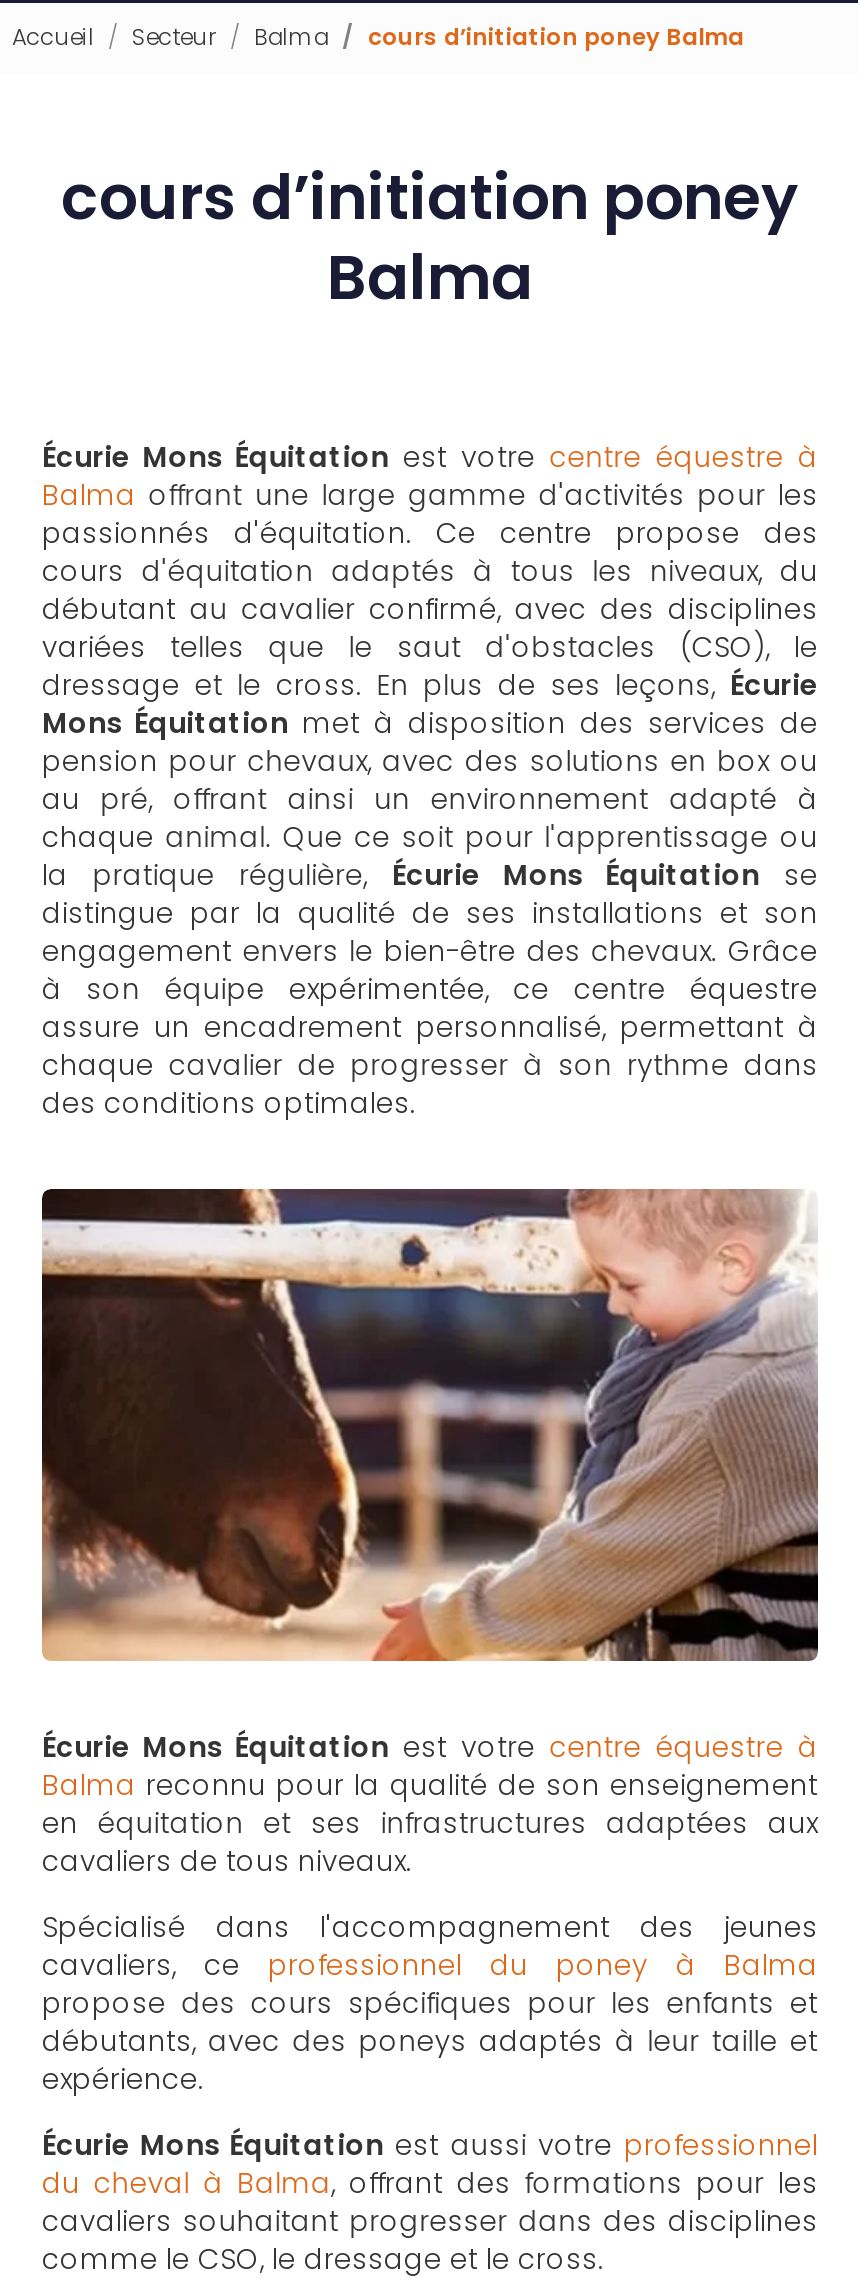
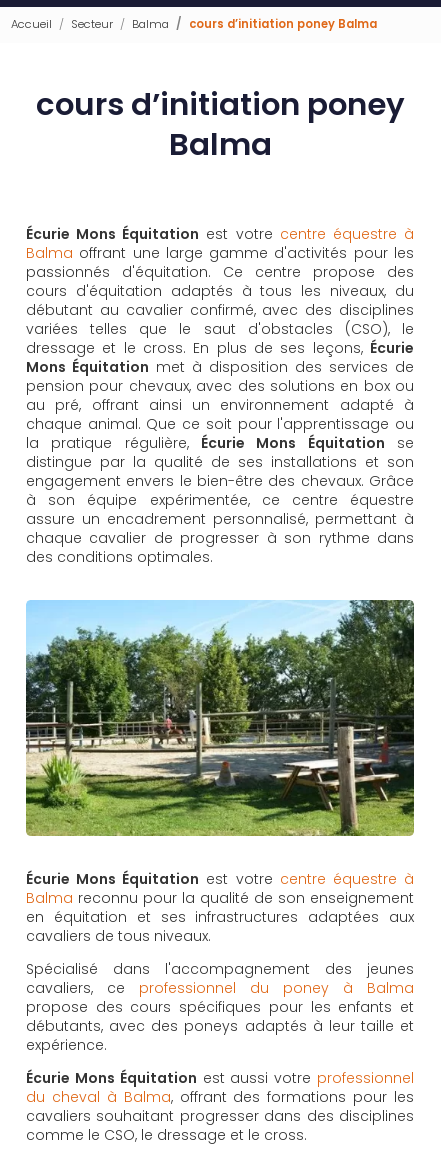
- [image]
+ [image]
